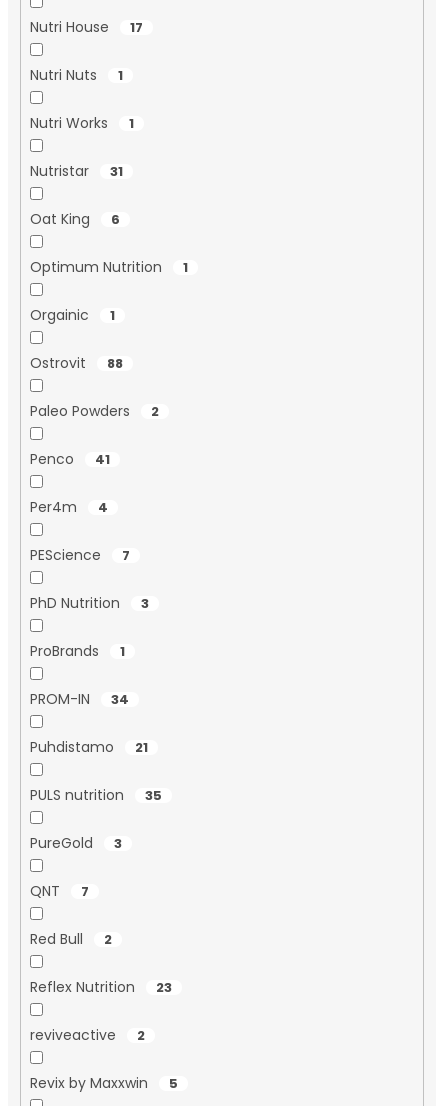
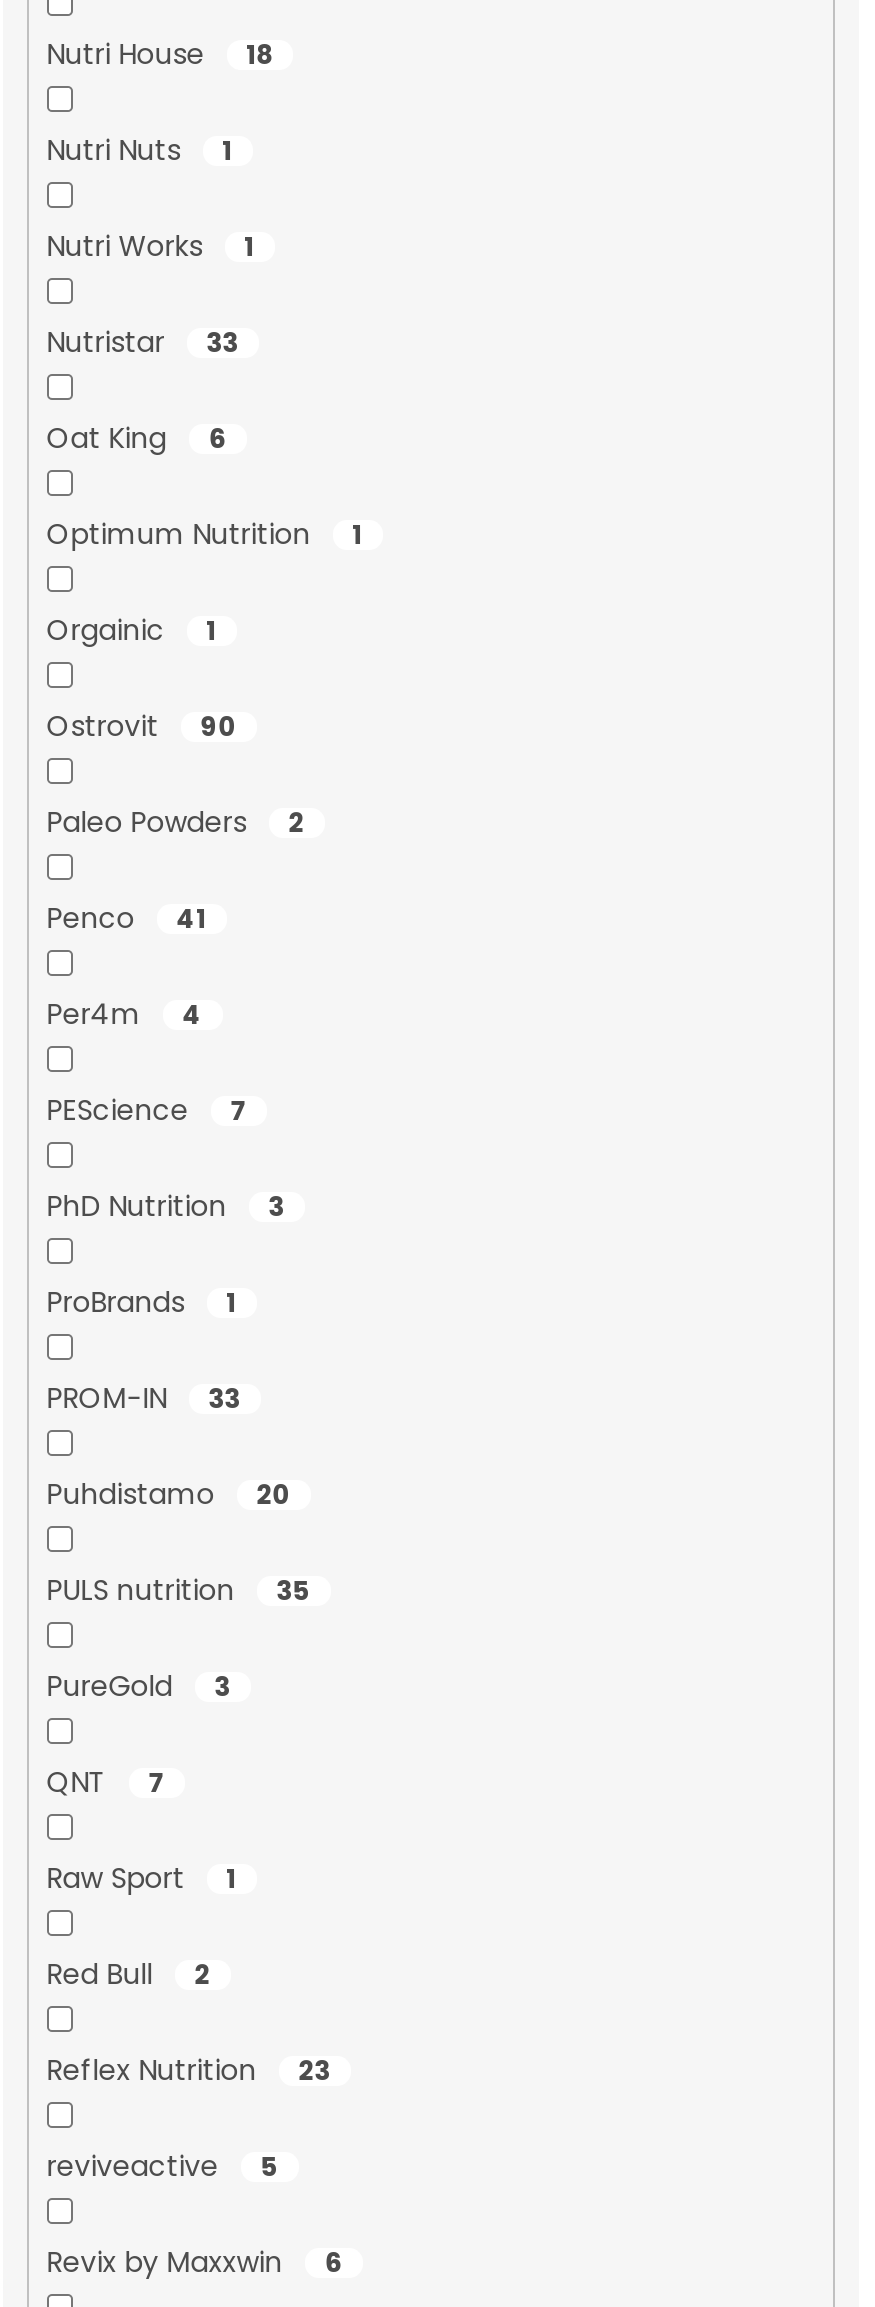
- Nutri House 17
+ Nutri House 18

- Nutristar 31
+ Nutristar 33

- Ostrovit 88
+ Ostrovit 90

- PROM-IN 34
+ PROM-IN 33

- Puhdistamo 21
+ Puhdistamo 20

+ Raw Sport
+ 1

- reviveactive 2
+ reviveactive 5

- Revix by Maxxwin 5
+ Revix by Maxxwin 6
